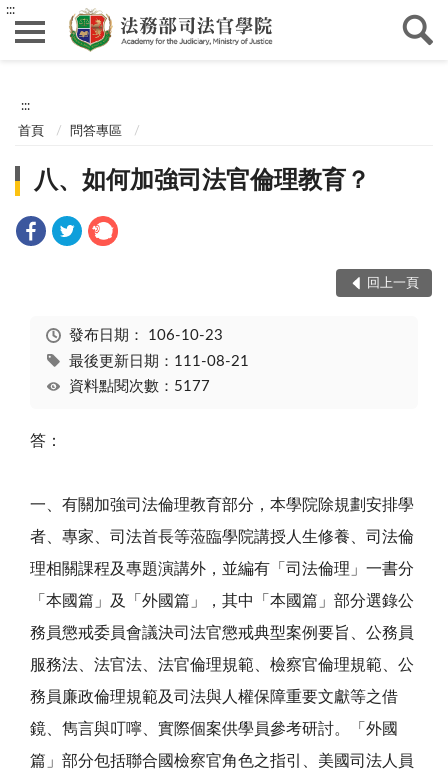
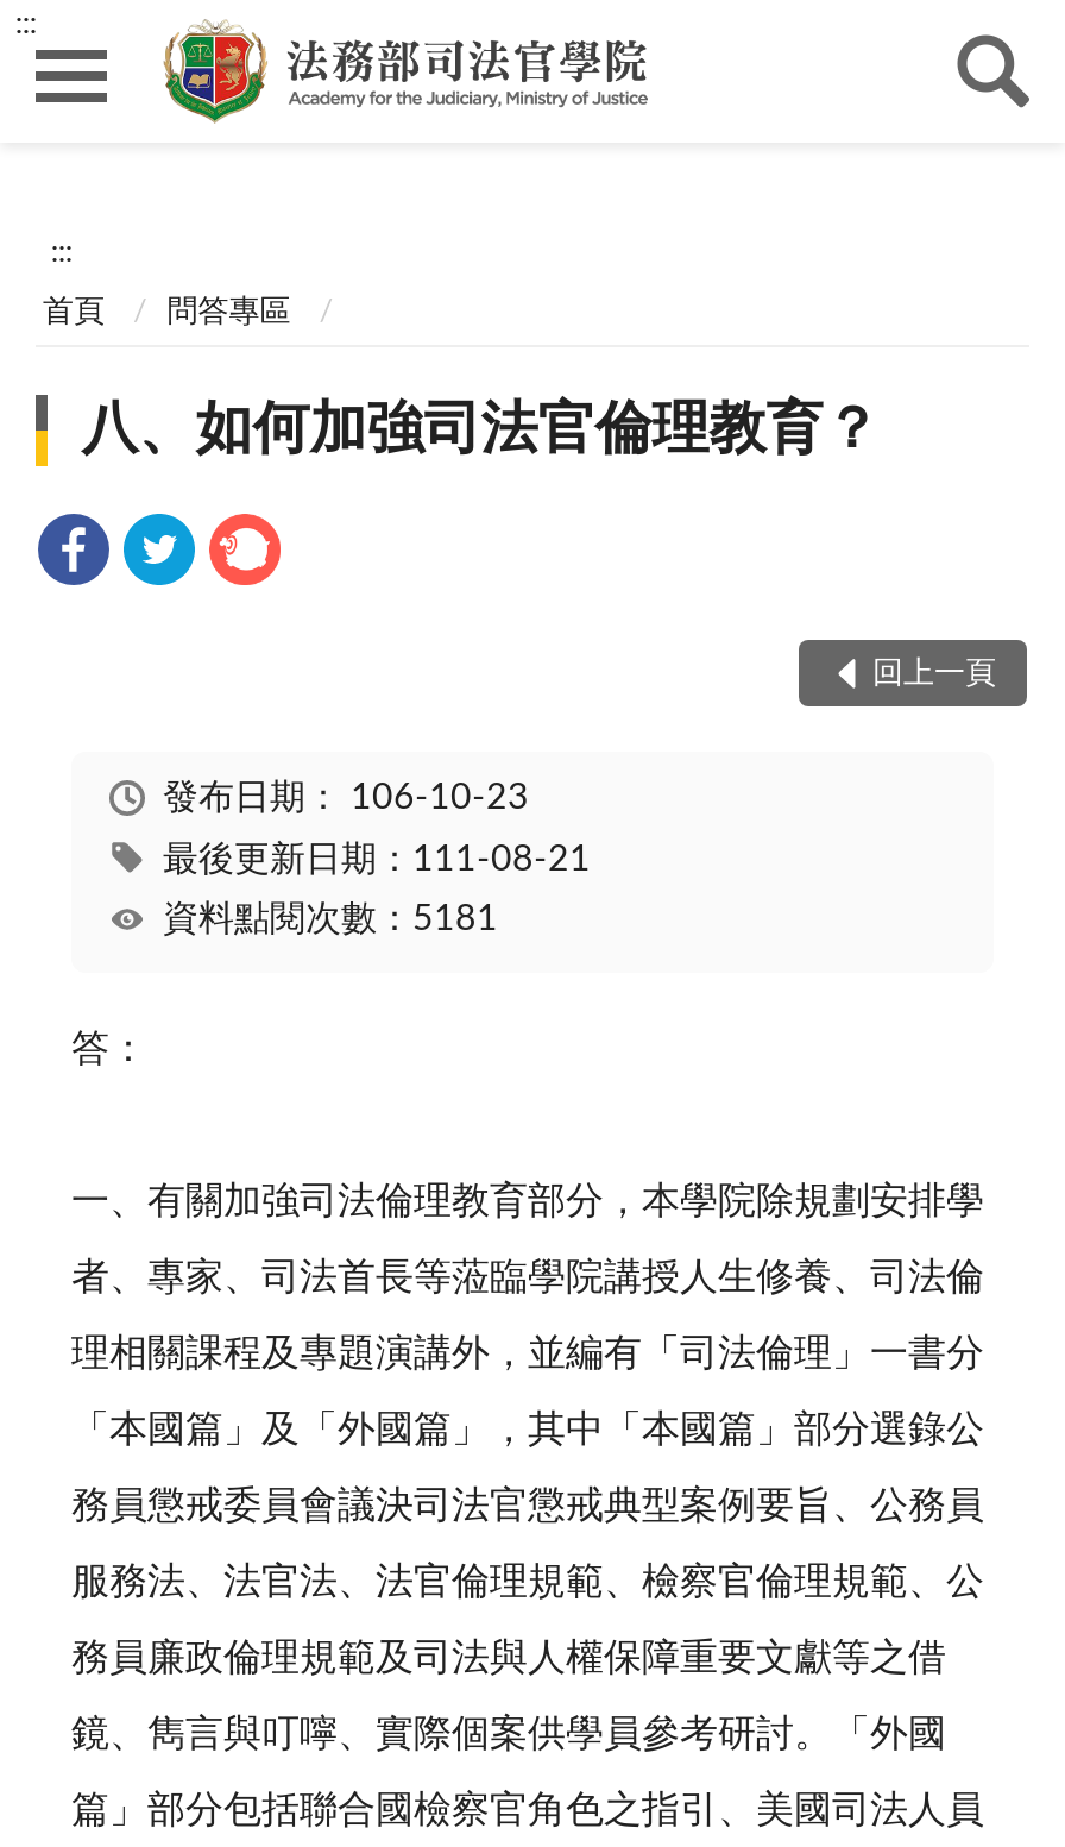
- 資料點閱次數：5177
+ 資料點閱次數：5181
